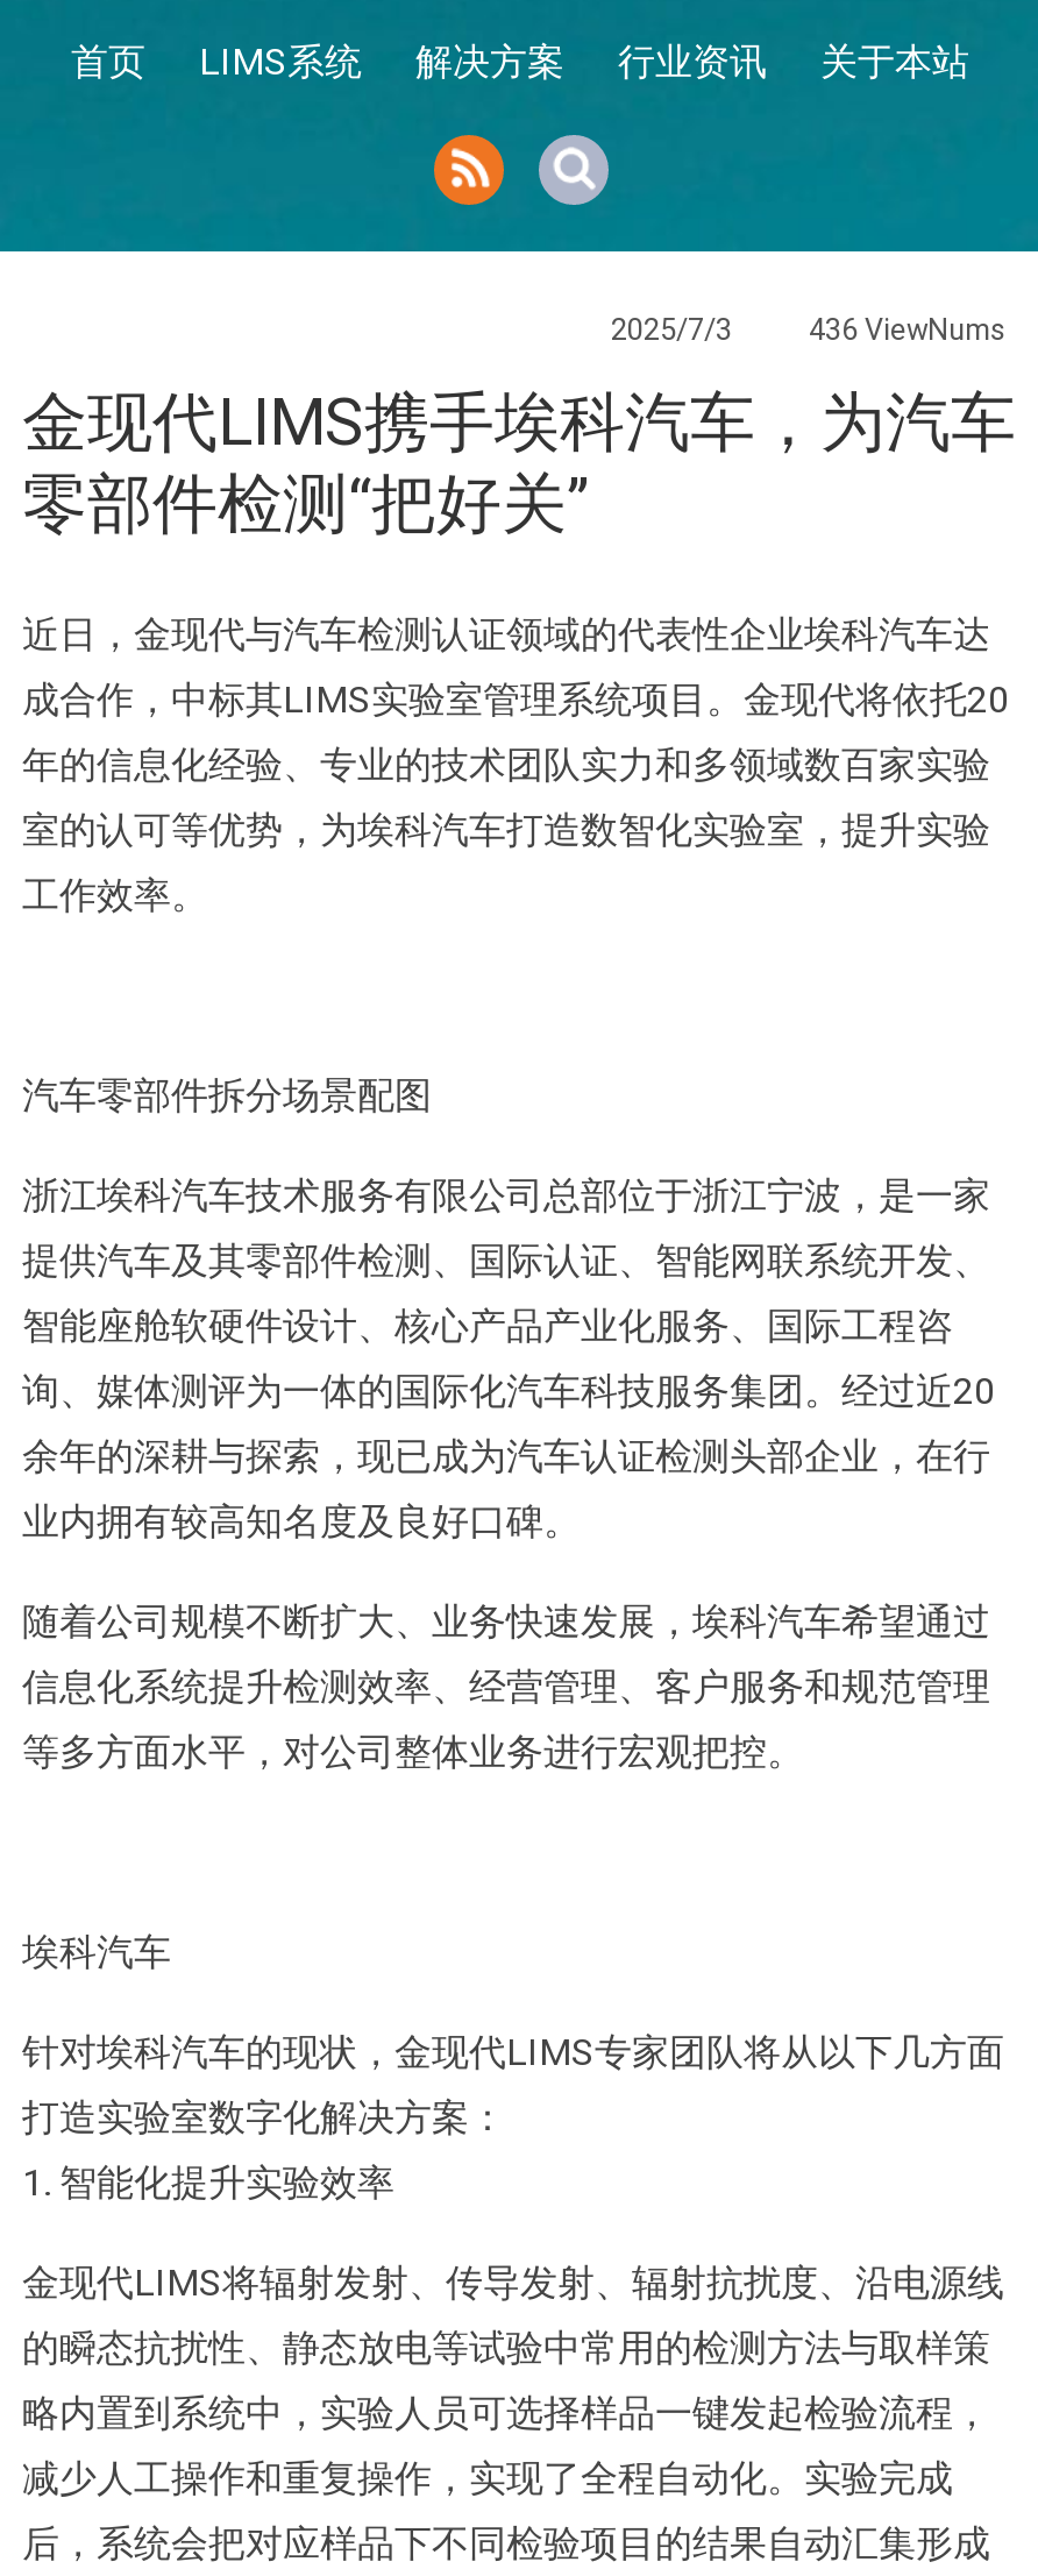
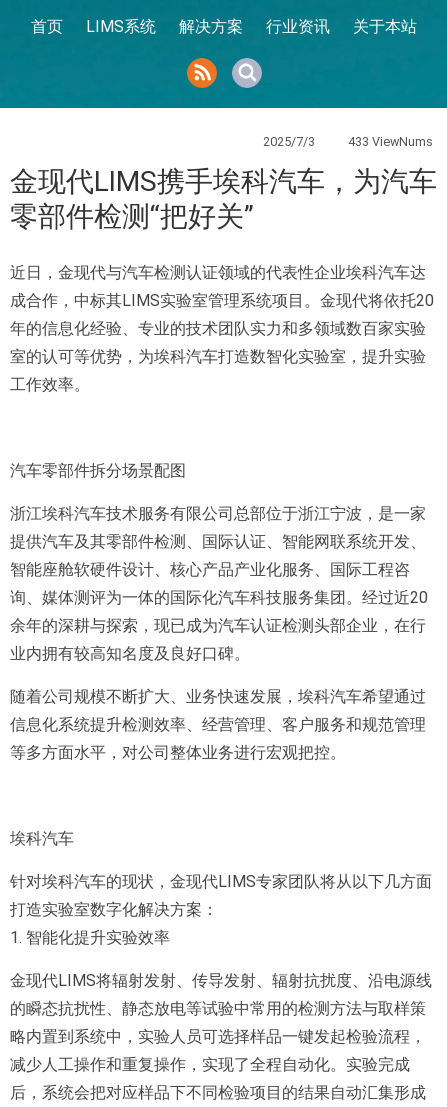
- 436 ViewNums
+ 433 ViewNums
